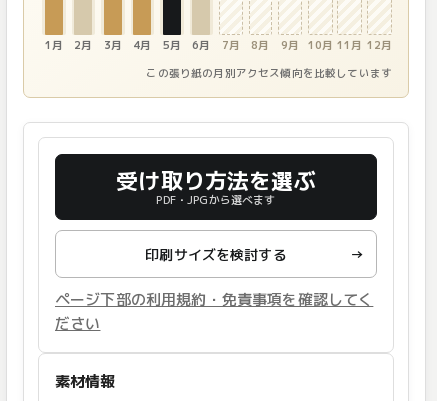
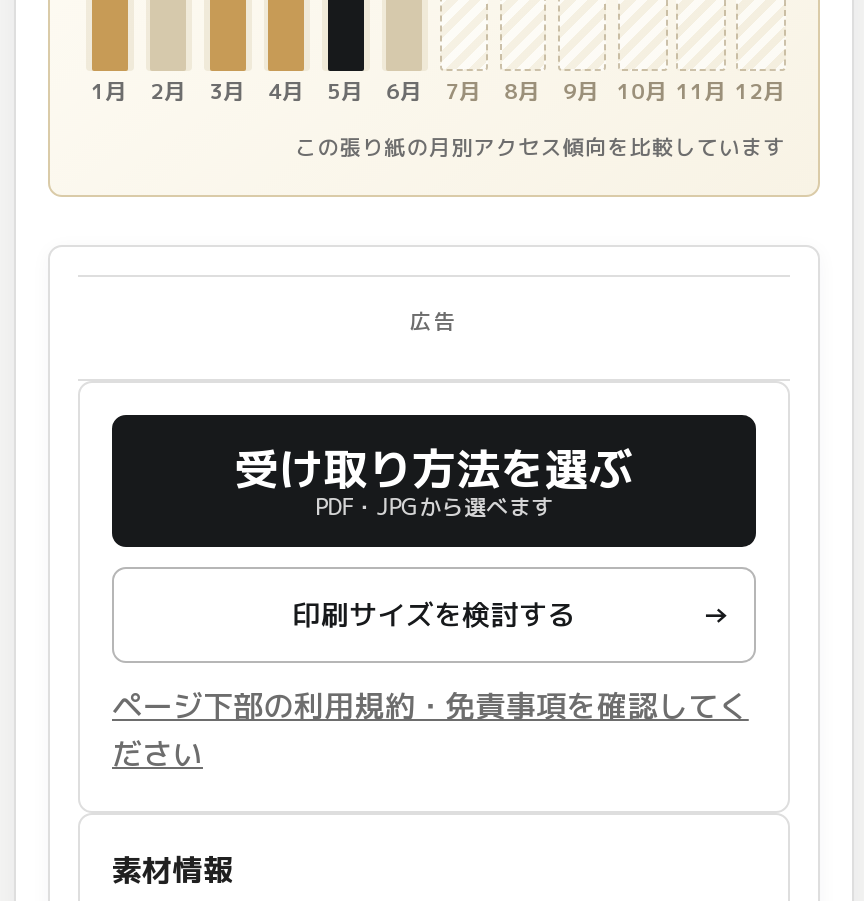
+ 広告
